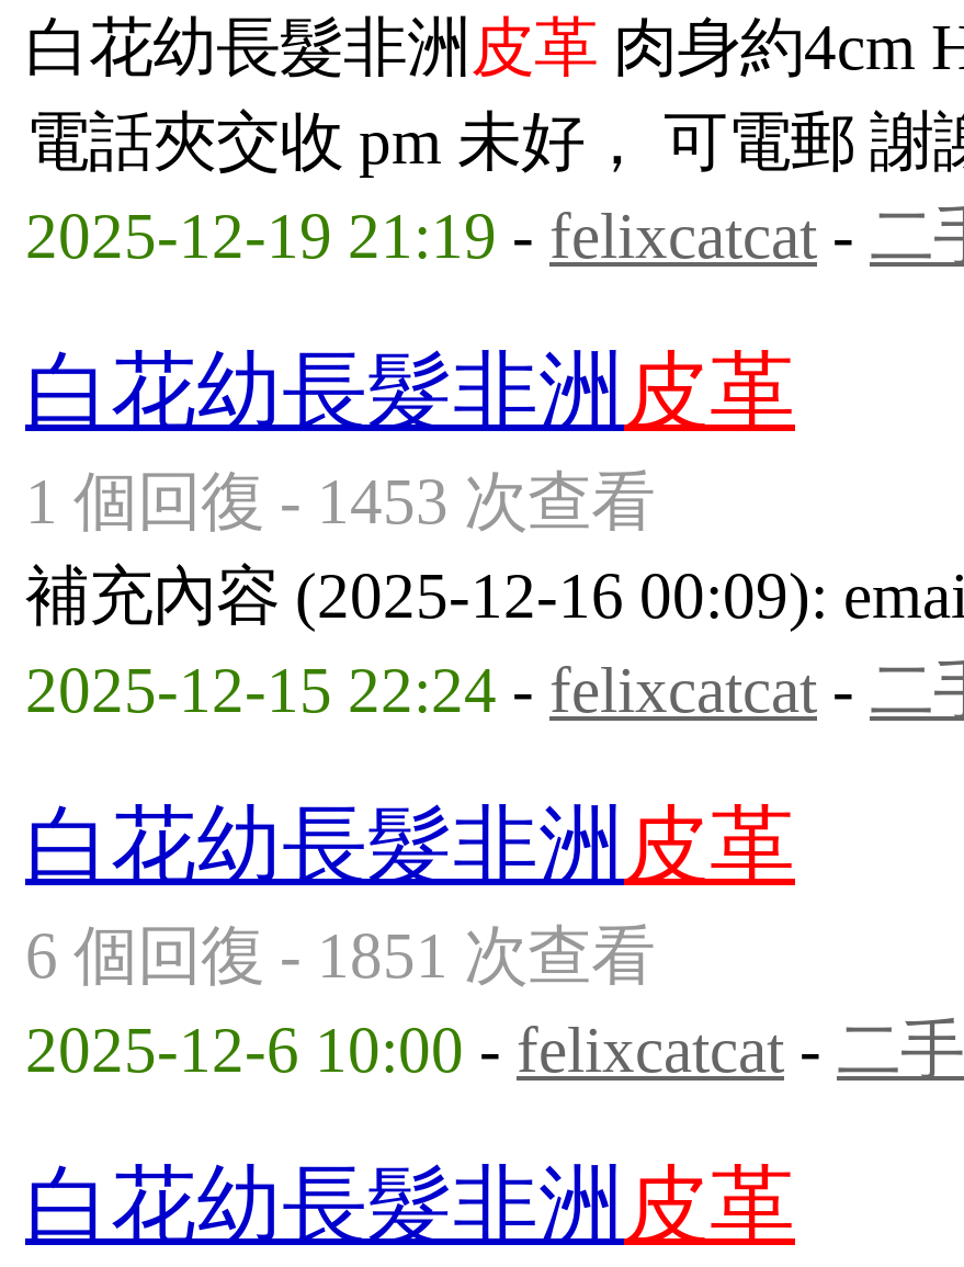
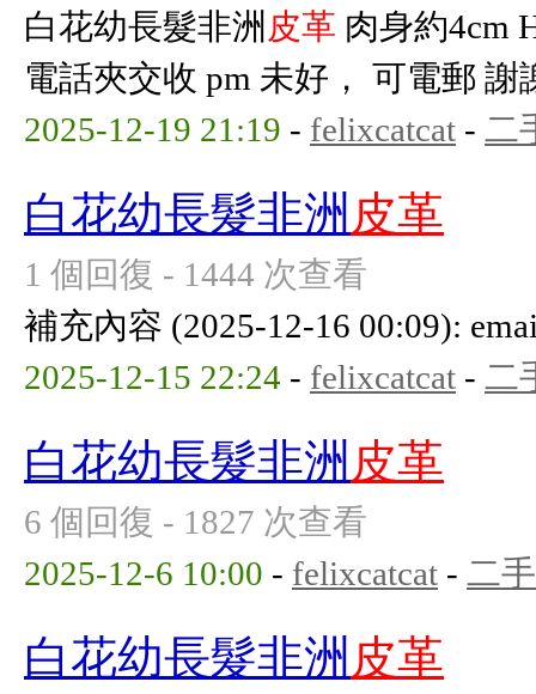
- 1 個回復 - 1453 次查看
+ 1 個回復 - 1444 次查看

- 6 個回復 - 1851 次查看
+ 6 個回復 - 1827 次查看
